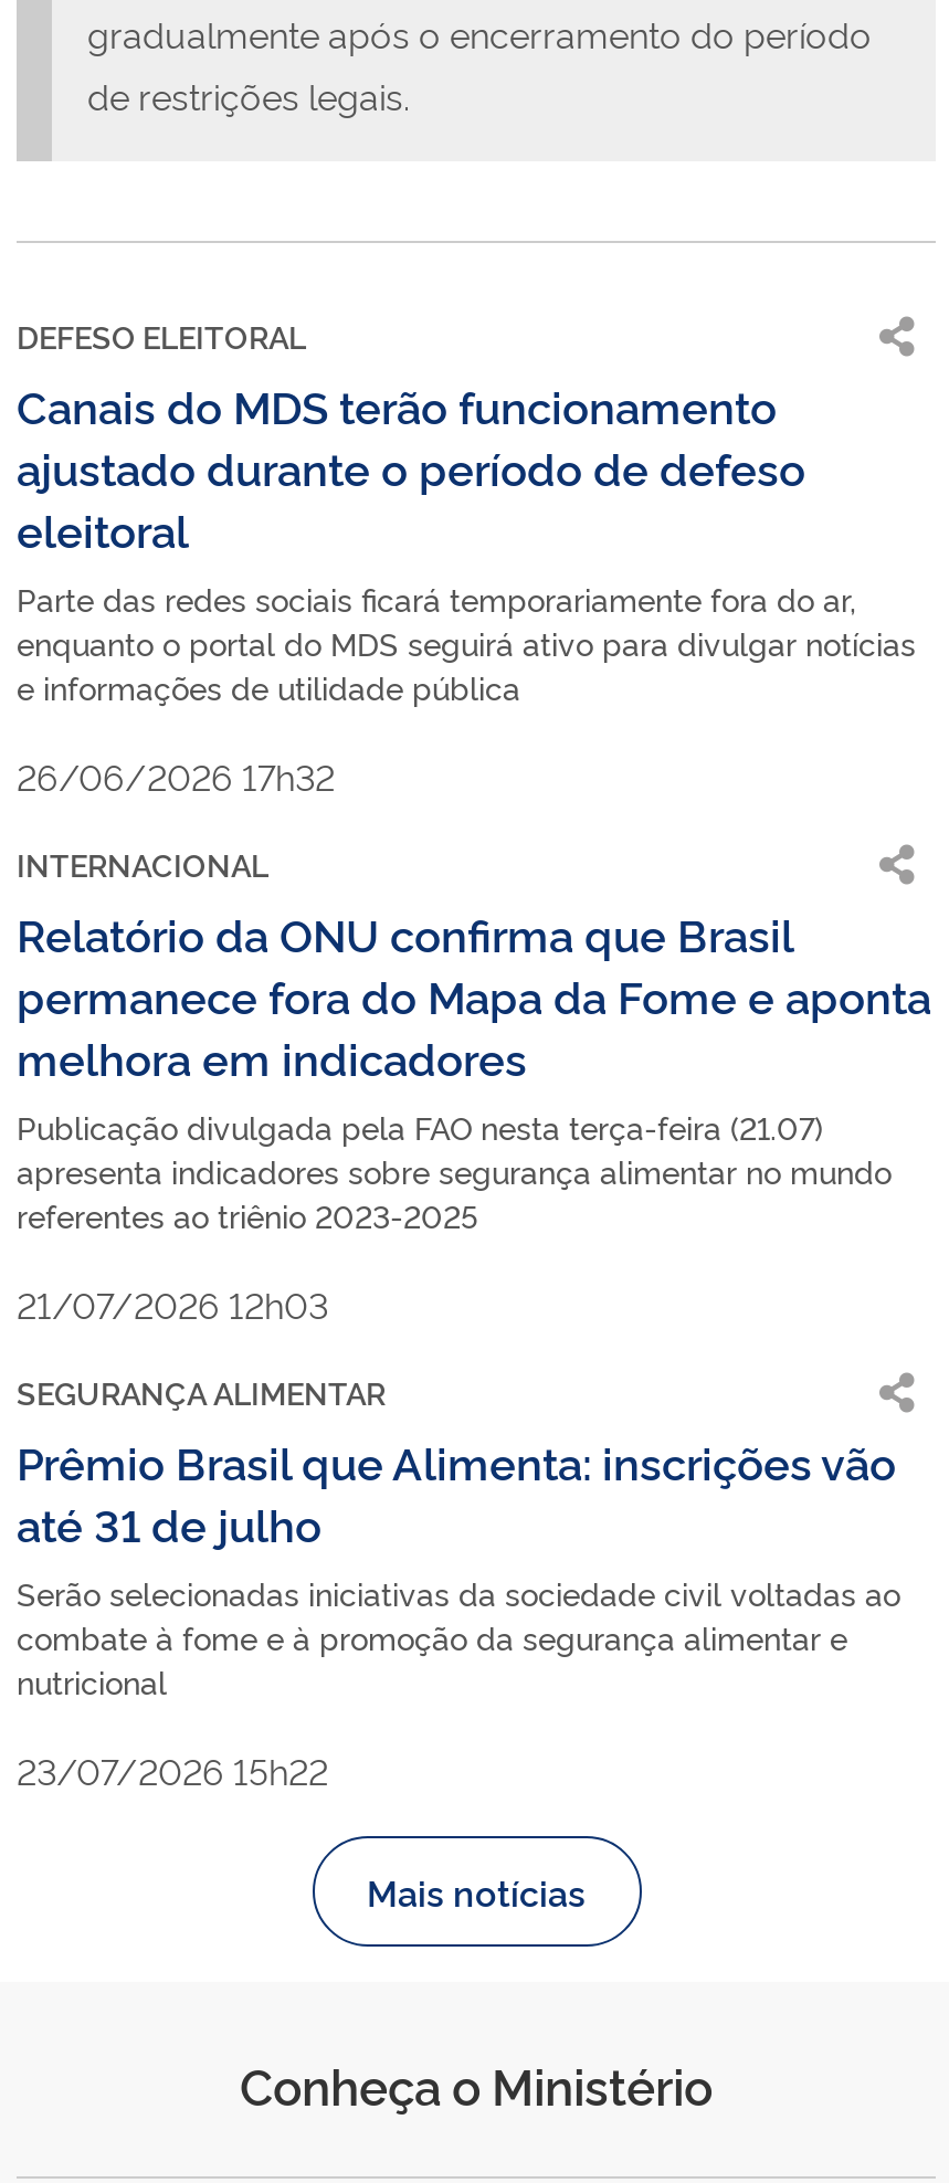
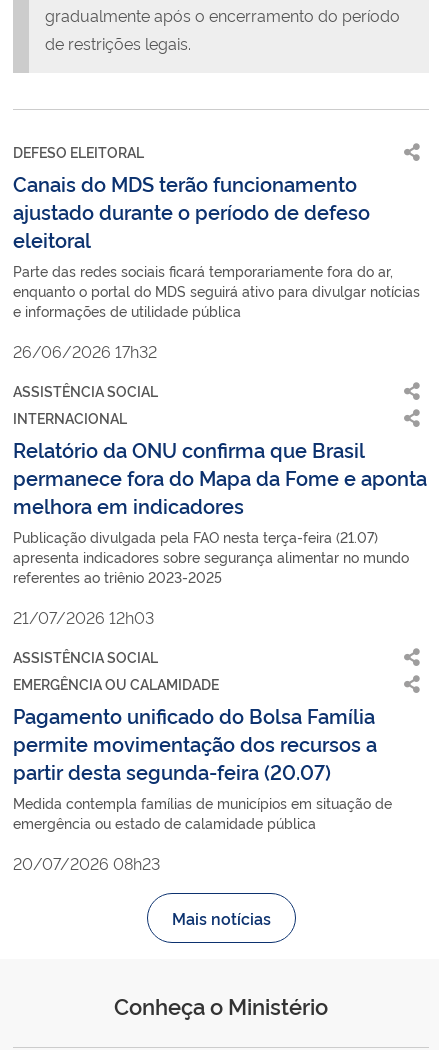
+ ASSISTÊNCIA SOCIAL

- SEGURANÇA ALIMENTAR
- Prêmio Brasil que Alimenta: inscrições vão
- até 31 de julho
- Serão selecionadas iniciativas da sociedade civil voltadas ao
- combate à fome e à promoção da segurança alimentar e
- nutricional
+ ASSISTÊNCIA SOCIAL
+ EMERGÊNCIA OU CALAMIDADE
+ Pagamento unificado do Bolsa Família
+ permite movimentação dos recursos a
+ partir desta segunda-feira (20.07)
+ Medida contempla famílias de municípios em situação de
+ emergência ou estado de calamidade pública

- 23/07/2026 15h22
+ 20/07/2026 08h23
